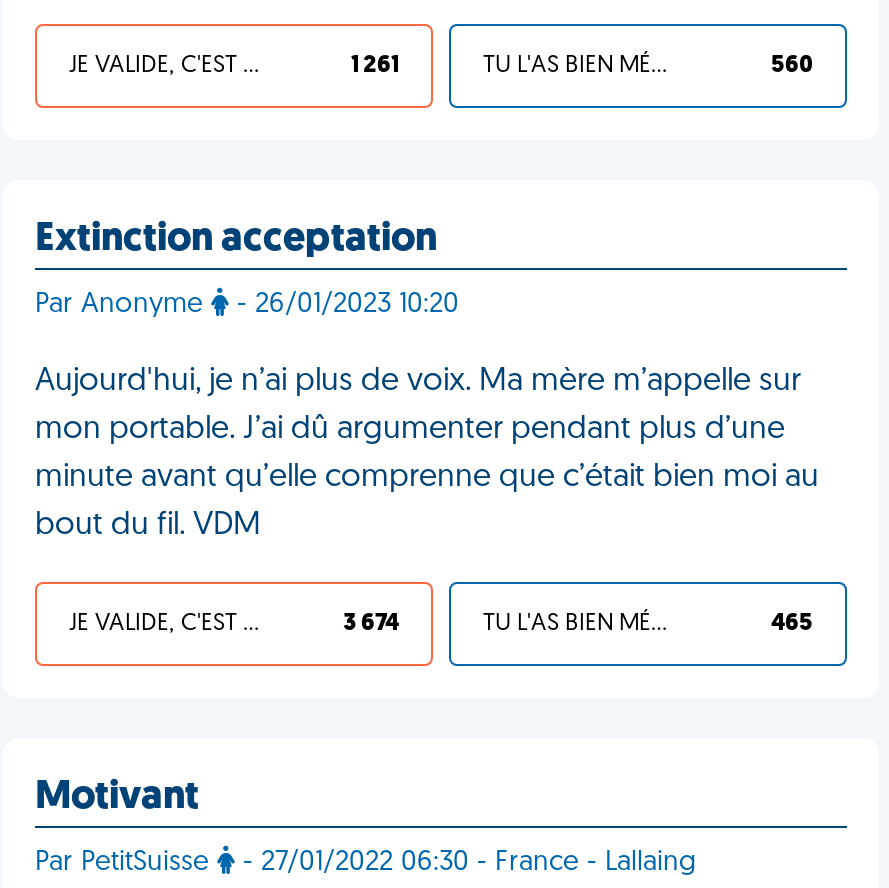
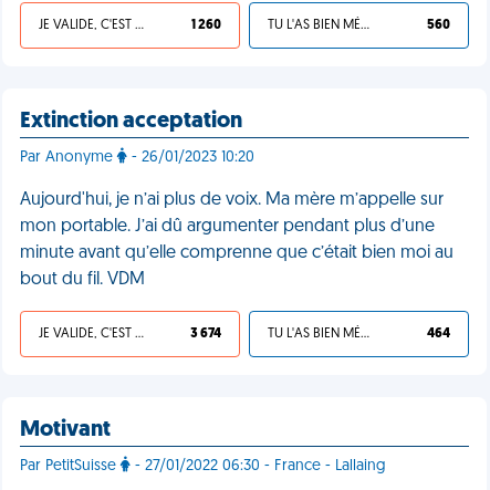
- 1 261
+ 1 260

- 465
+ 464
